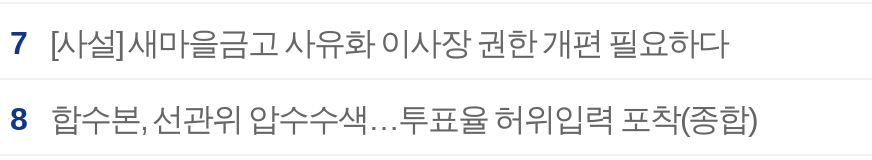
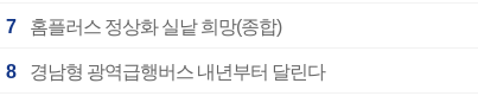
- [사설] 새마을금고 사유화 이사장 권한 개편 필요하다
+ 홈플러스 정상화 실낱 희망(종합)

- 합수본, 선관위 압수수색…투표율 허위입력 포착(종합)
+ 경남형 광역급행버스 내년부터 달린다
